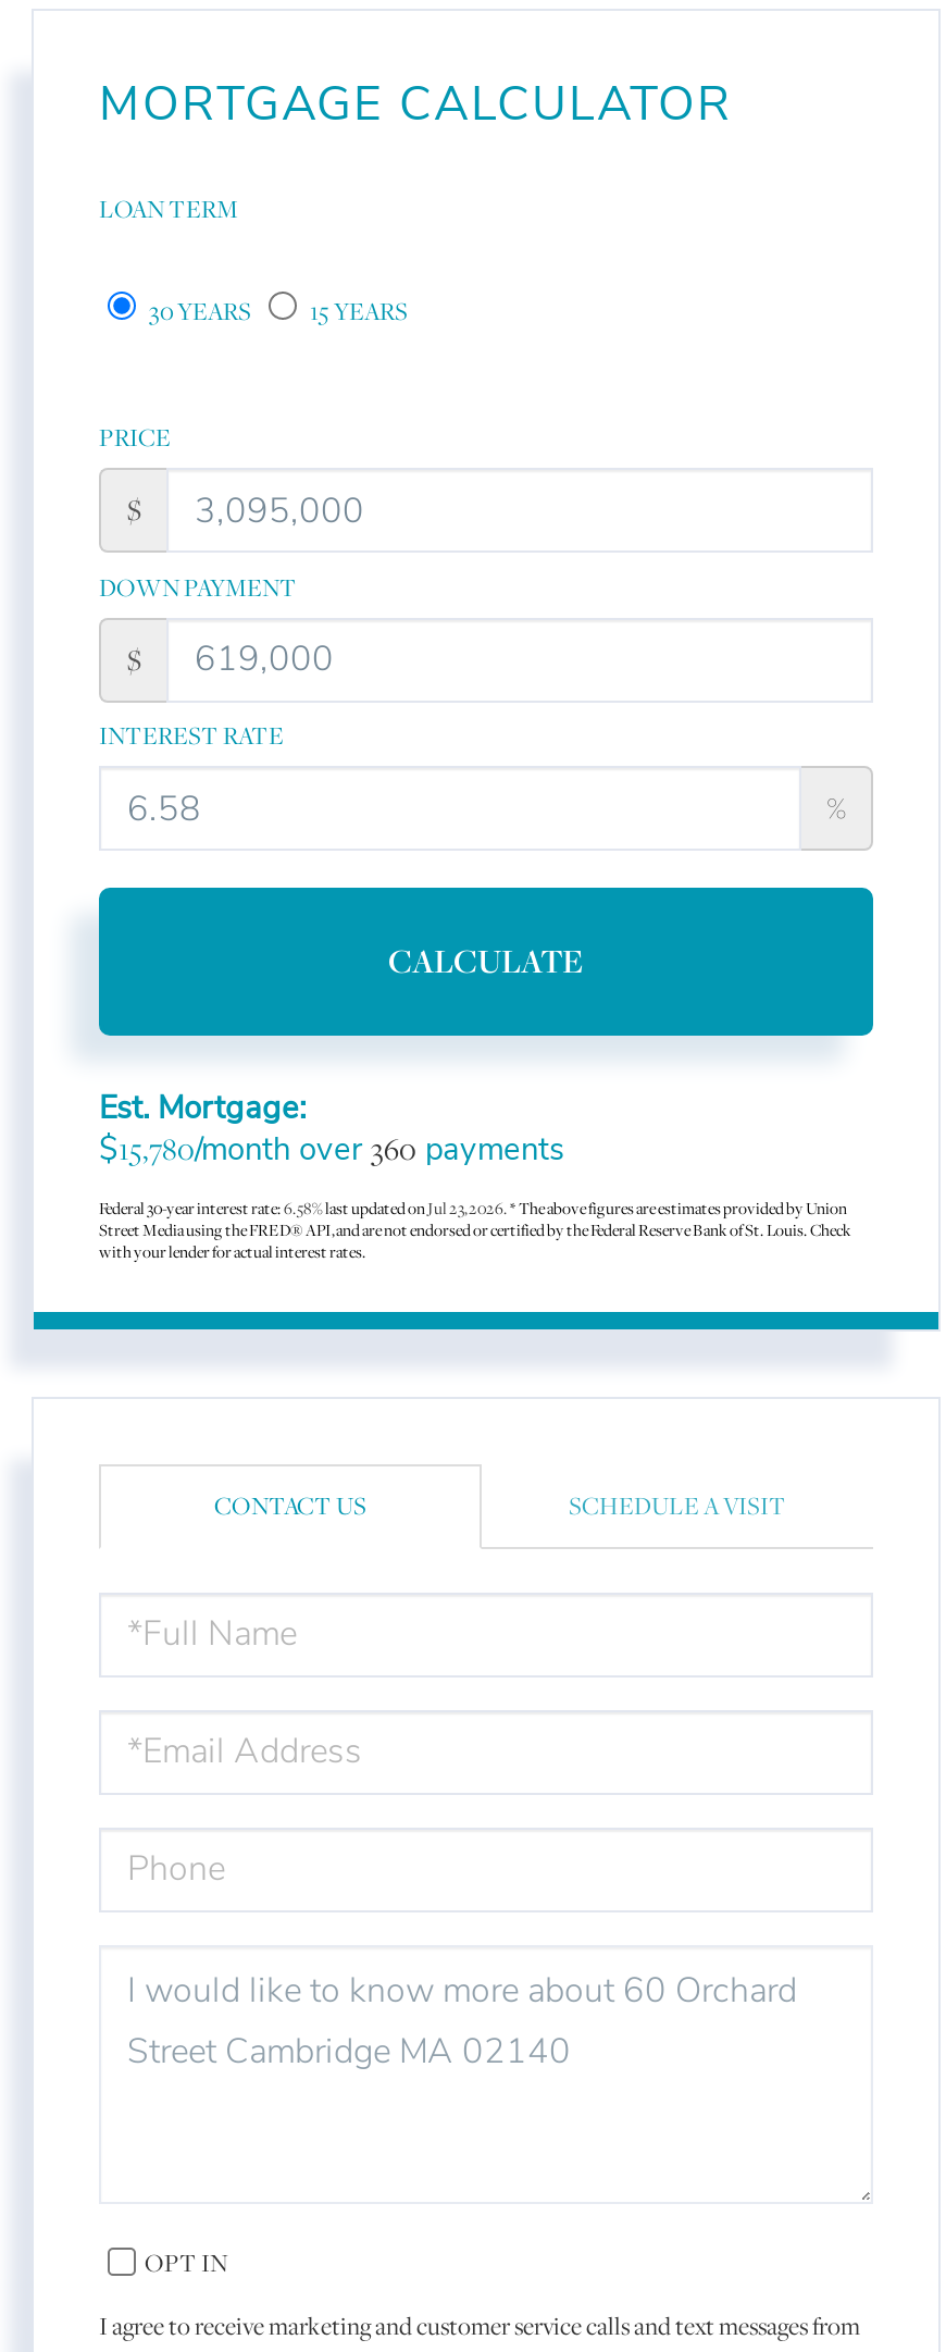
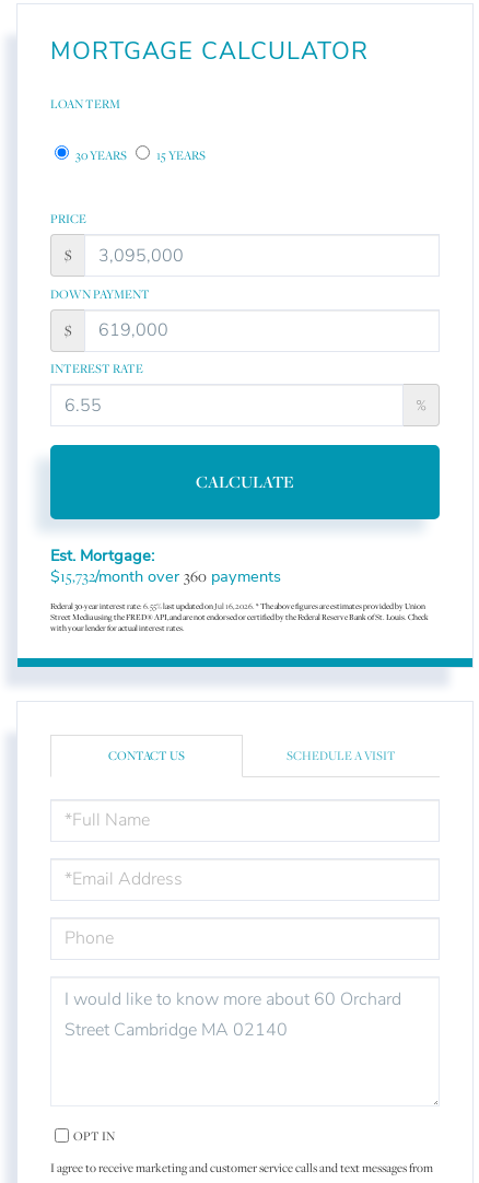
- $15,780/month over 360 payments
+ $15,732/month over 360 payments

- Federal 30-year interest rate: 6.58% last updated on Jul 23, 2026. * The above figures are estimates provided by Union
+ Federal 30-year interest rate: 6.55% last updated on Jul 16, 2026. * The above figures are estimates provided by Union
